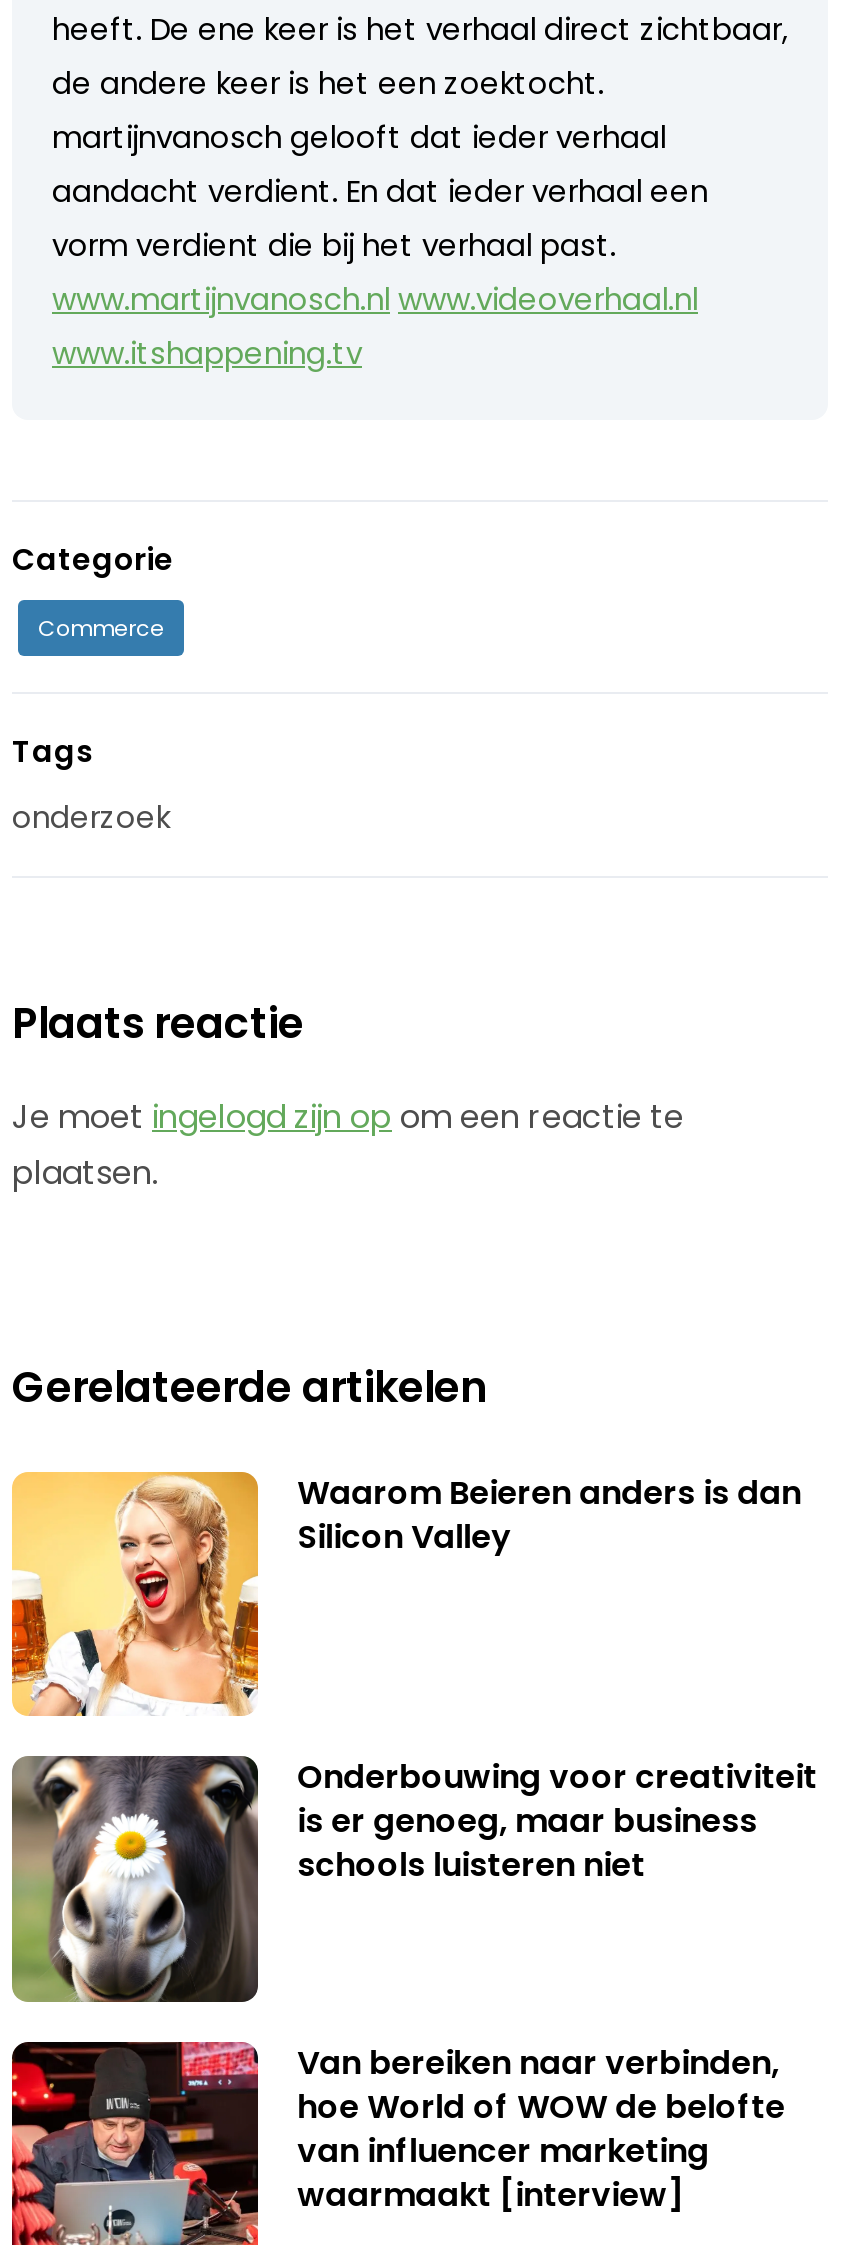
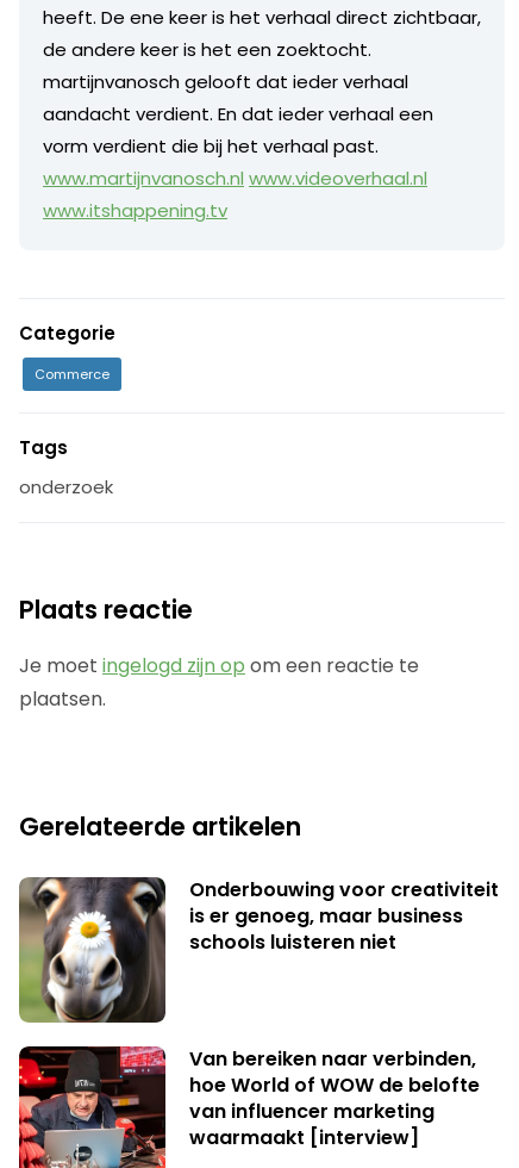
- [image]
- Waarom Beieren anders is dan
- Silicon Valley
